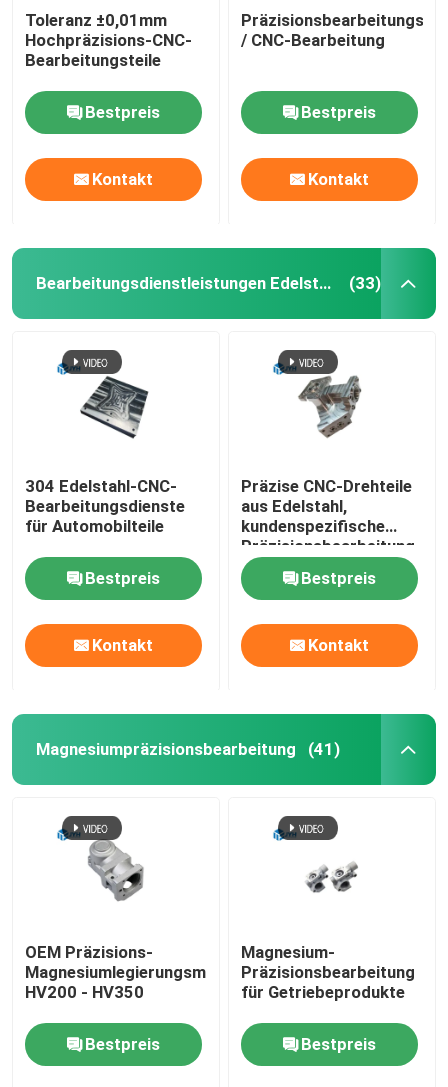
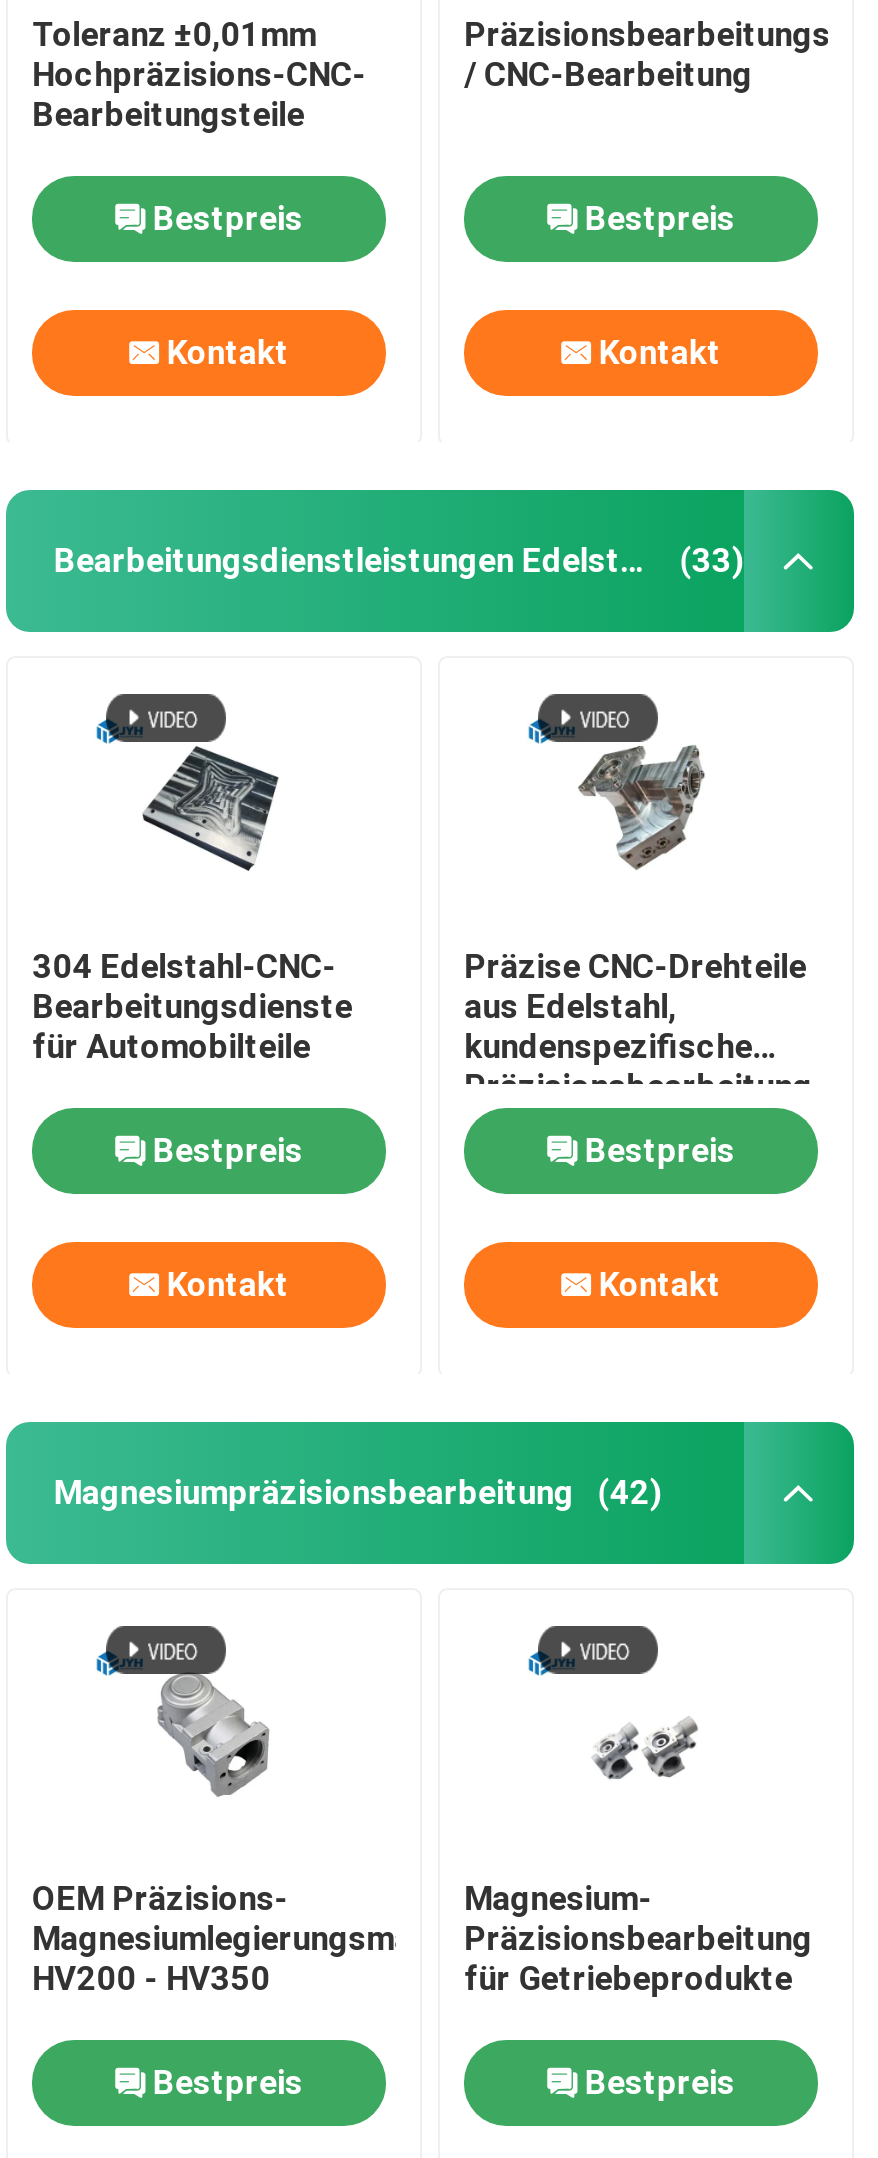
- Magnesiumpräzisionsbearbeitung (41)
+ Magnesiumpräzisionsbearbeitung (42)
